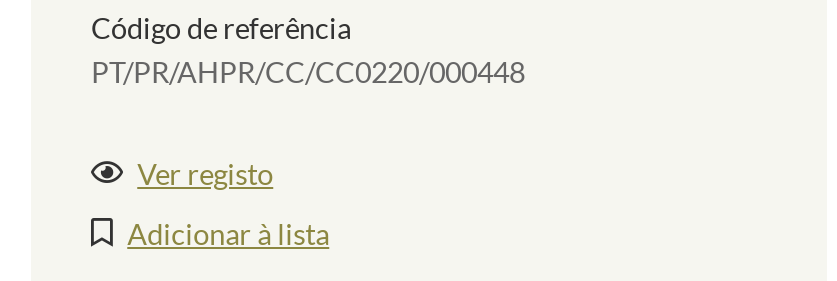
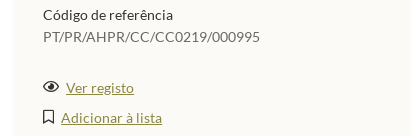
- PT/PR/AHPR/CC/CC0220/000448
+ PT/PR/AHPR/CC/CC0219/000995
